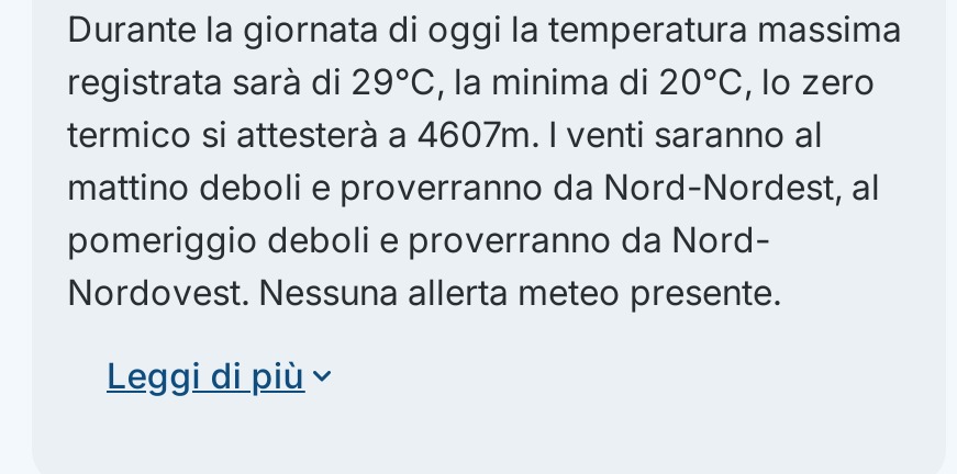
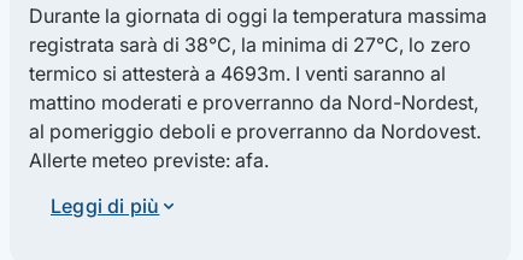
- registrata sarà di 29°C, la minima di 20°C, lo zero
- termico si attesterà a 4607m. I venti saranno al
- mattino deboli e proverranno da Nord-Nordest, al
- pomeriggio deboli e proverranno da Nord-
- Nordovest. Nessuna allerta meteo presente.
+ registrata sarà di 38°C, la minima di 27°C, lo zero
+ termico si attesterà a 4693m. I venti saranno al
+ mattino moderati e proverranno da Nord-Nordest,
+ al pomeriggio deboli e proverranno da Nordovest.
+ Allerte meteo previste: afa.
